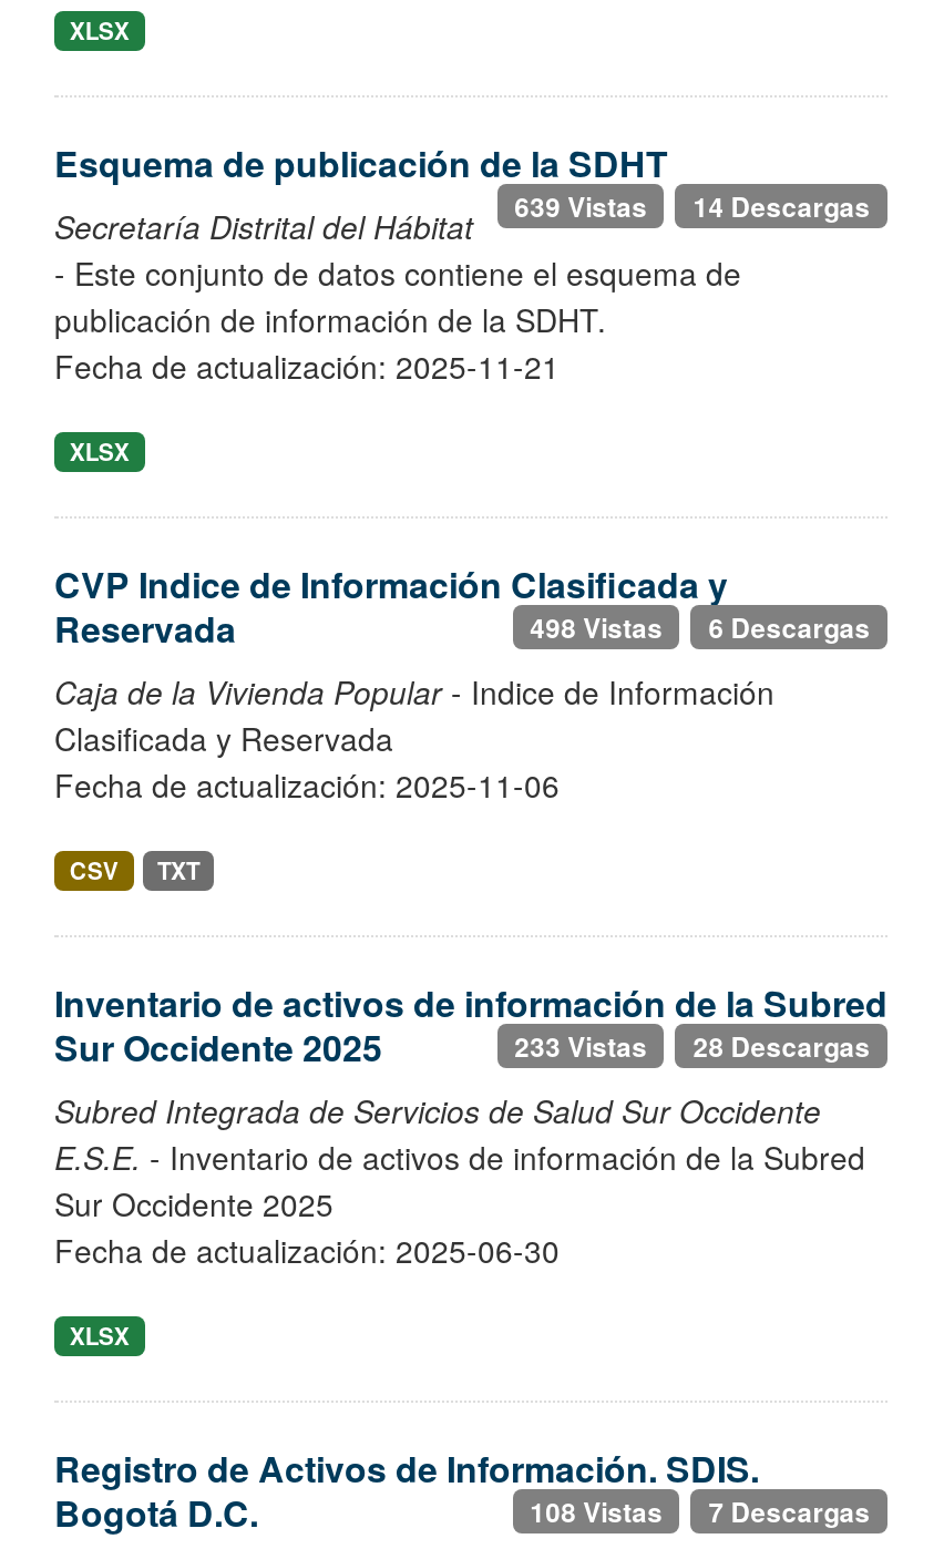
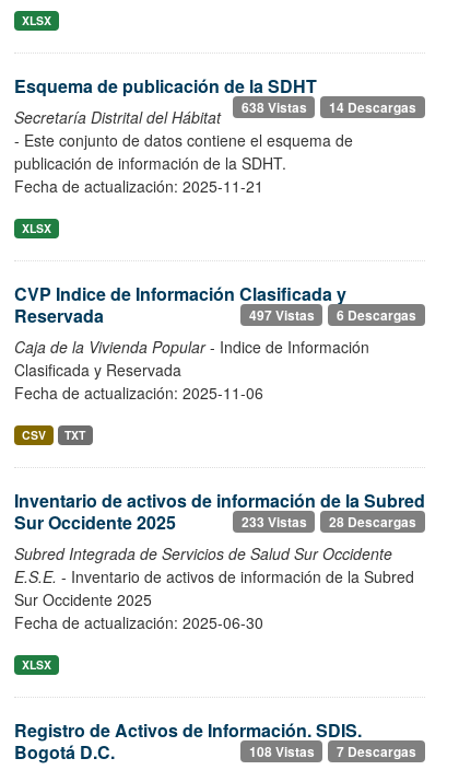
- Secretaría Distrital del Hábitat 639 Vistas 14 Descargas
+ Secretaría Distrital del Hábitat 638 Vistas 14 Descargas

- 498 Vistas 6 Descargas
+ 497 Vistas 6 Descargas
